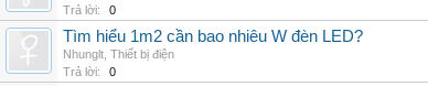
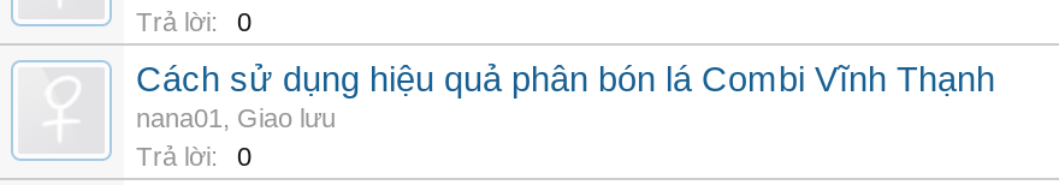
- Tìm hiểu 1m2 cần bao nhiêu W đèn LED?
- Nhunglt, Thiết bị điện
+ Cách sử dụng hiệu quả phân bón lá Combi Vĩnh Thạnh
+ nana01, Giao lưu
